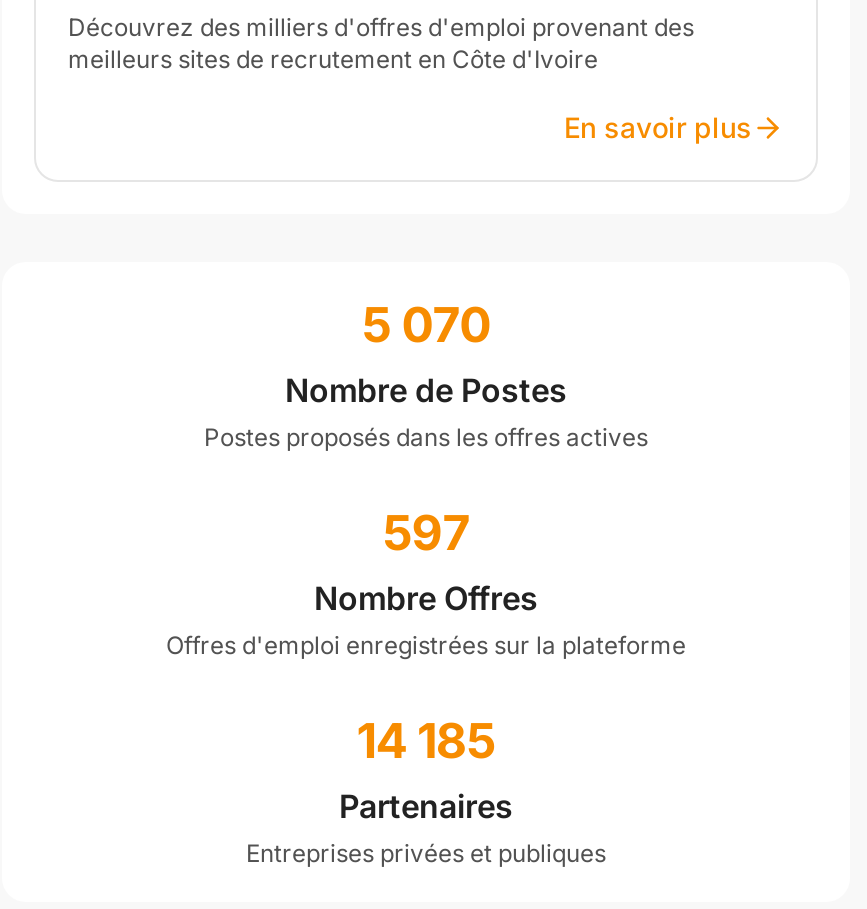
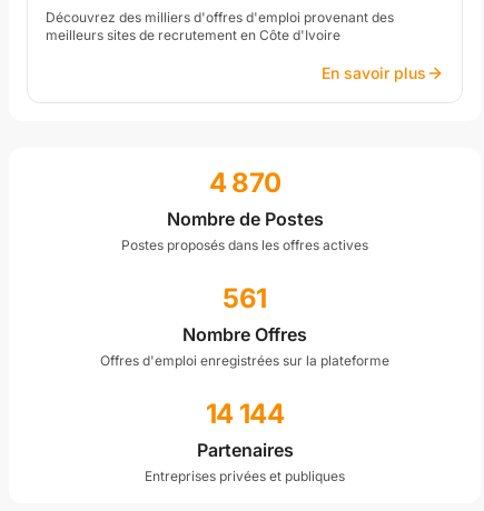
- 5 070
+ 4 870

- 597
+ 561

- 14 185
+ 14 144
